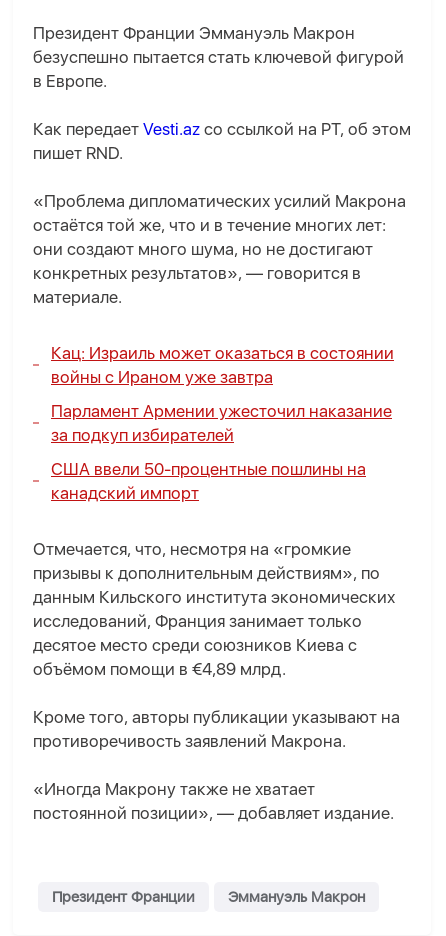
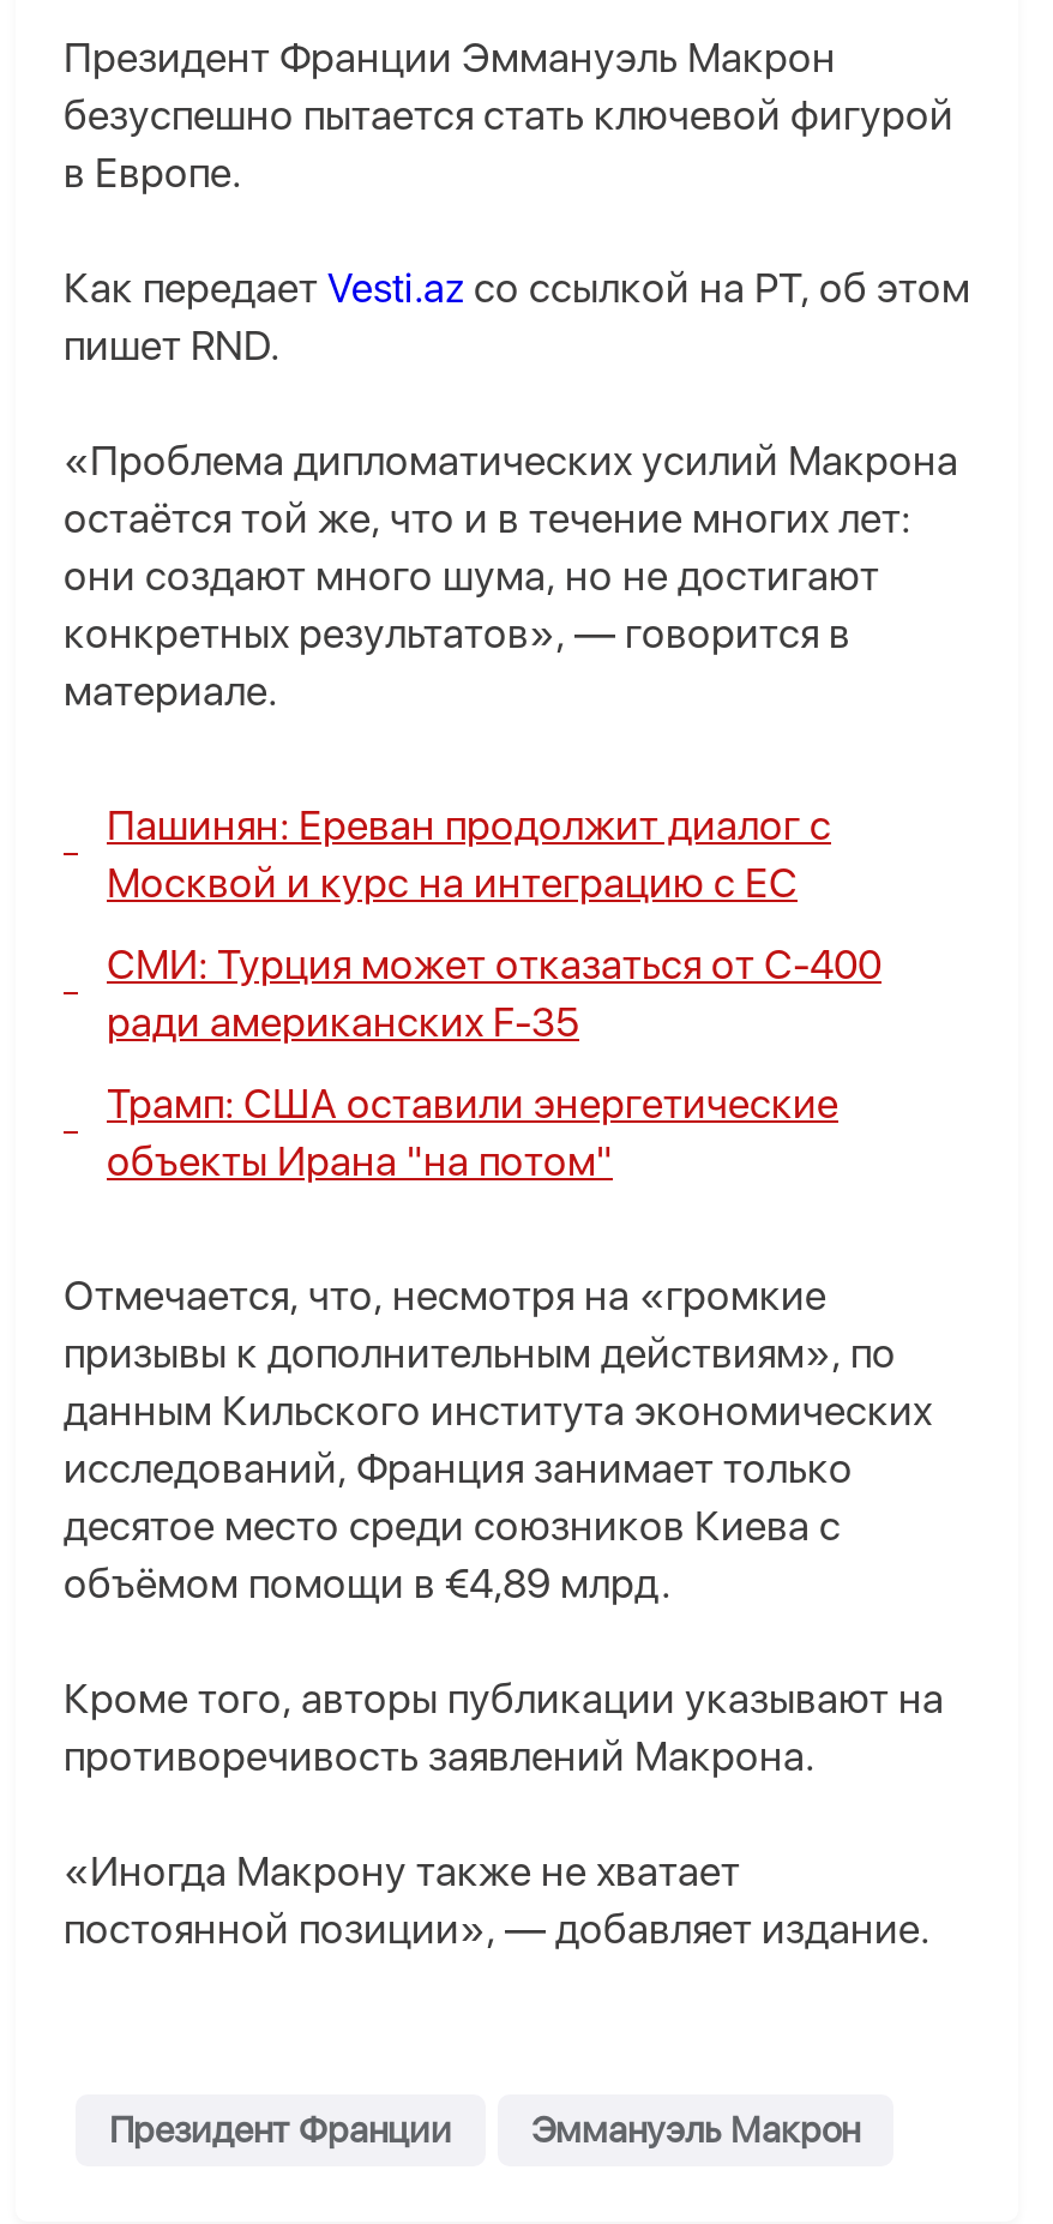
- Кац: Израиль может оказаться в состоянии
- войны с Ираном уже завтра
+ Пашинян: Ереван продолжит диалог с
+ Москвой и курс на интеграцию с ЕС

- Парламент Армении ужесточил наказание
- за подкуп избирателей
+ СМИ: Турция может отказаться от С-400
+ ради американских F-35

- США ввели 50-процентные пошлины на
- канадский импорт
+ Трамп: США оставили энергетические
+ объекты Ирана "на потом"
